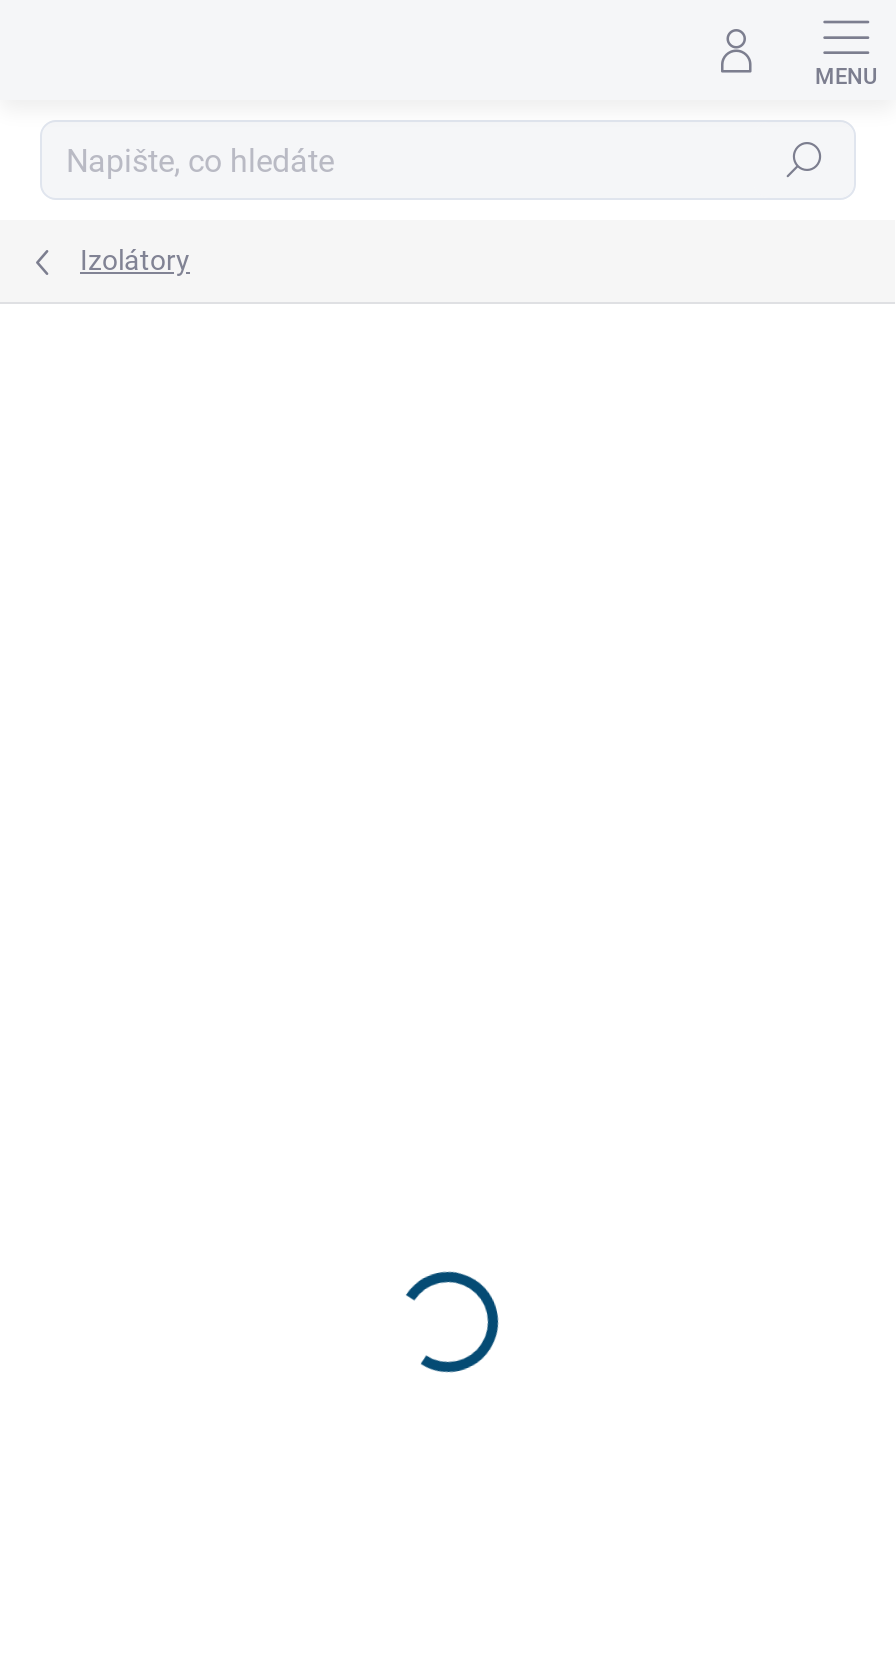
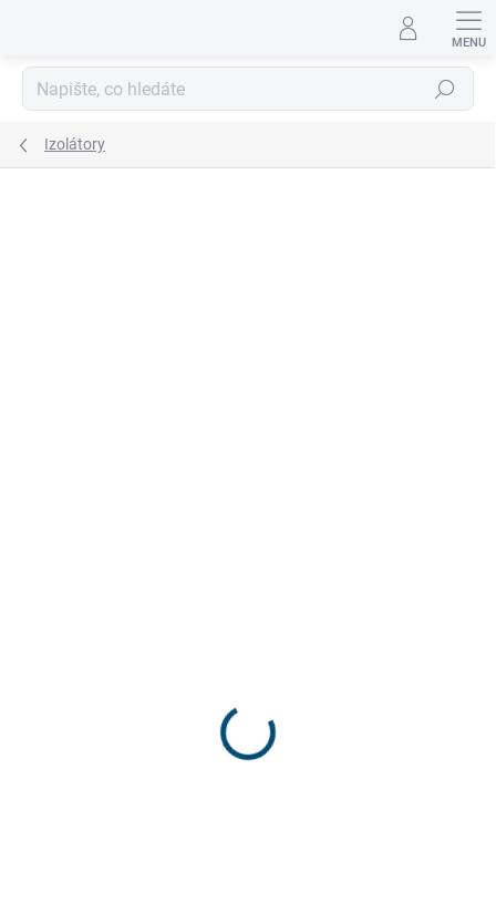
- [image]
+ [image]
